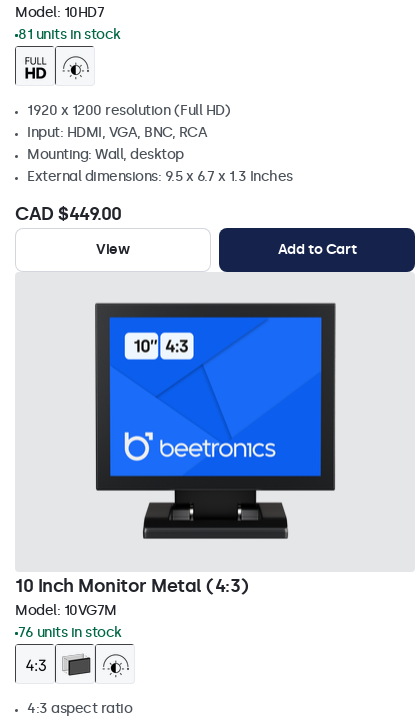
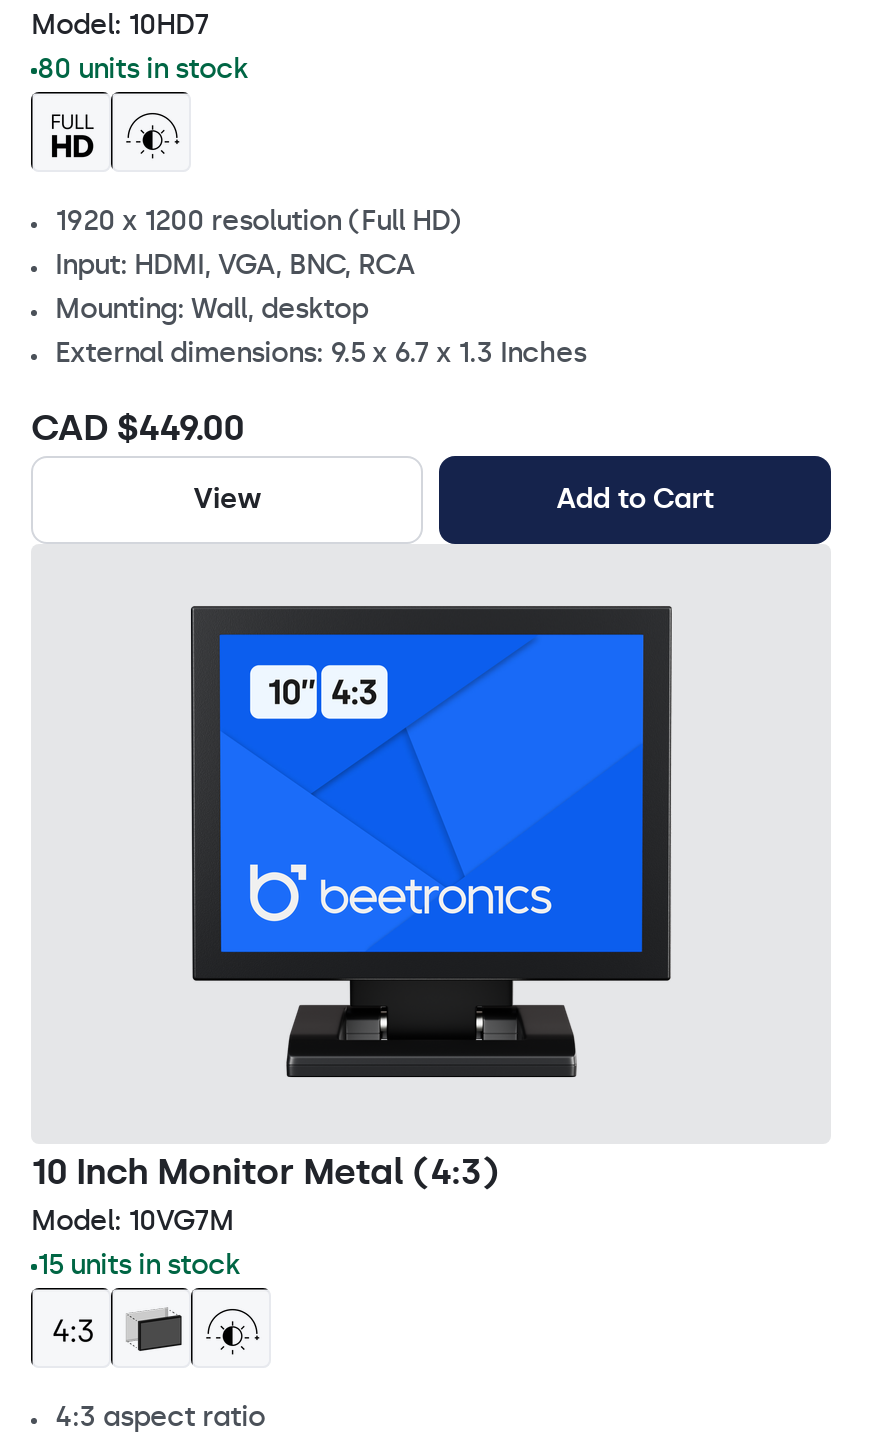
- 81 units in stock
+ 80 units in stock

- 76 units in stock
+ 15 units in stock
